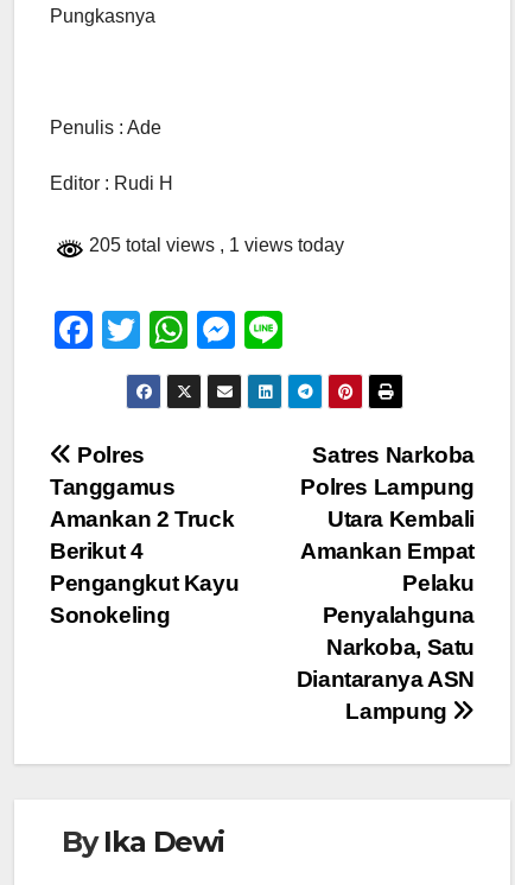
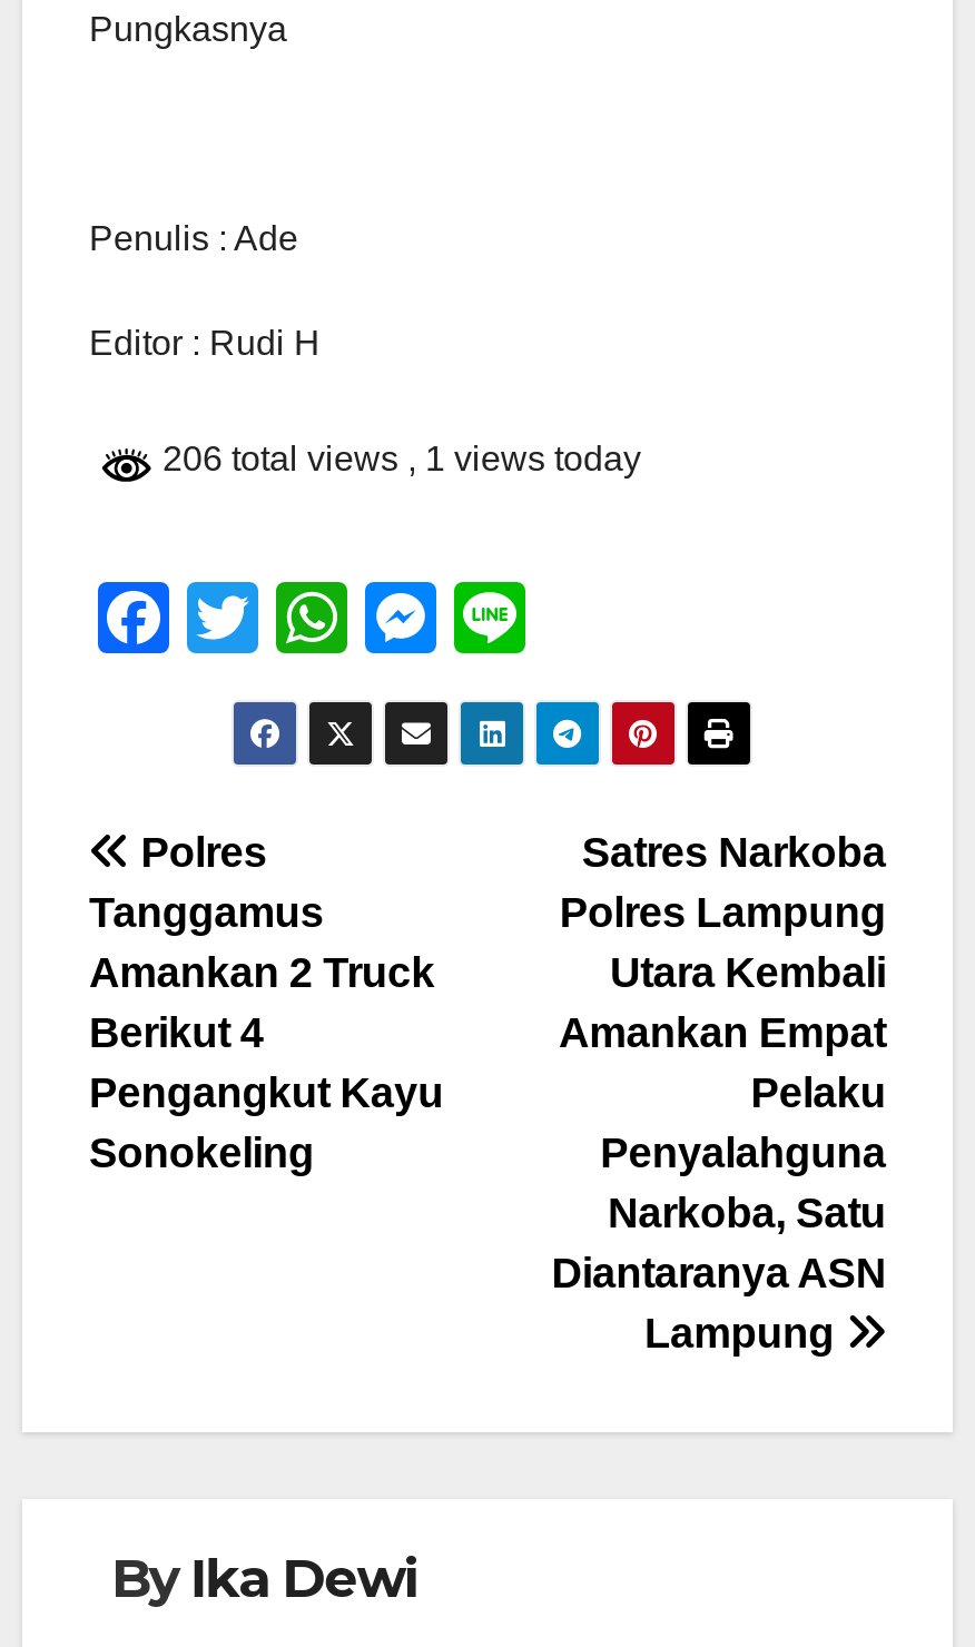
- 205 total views, 1 views today
+ 206 total views, 1 views today
